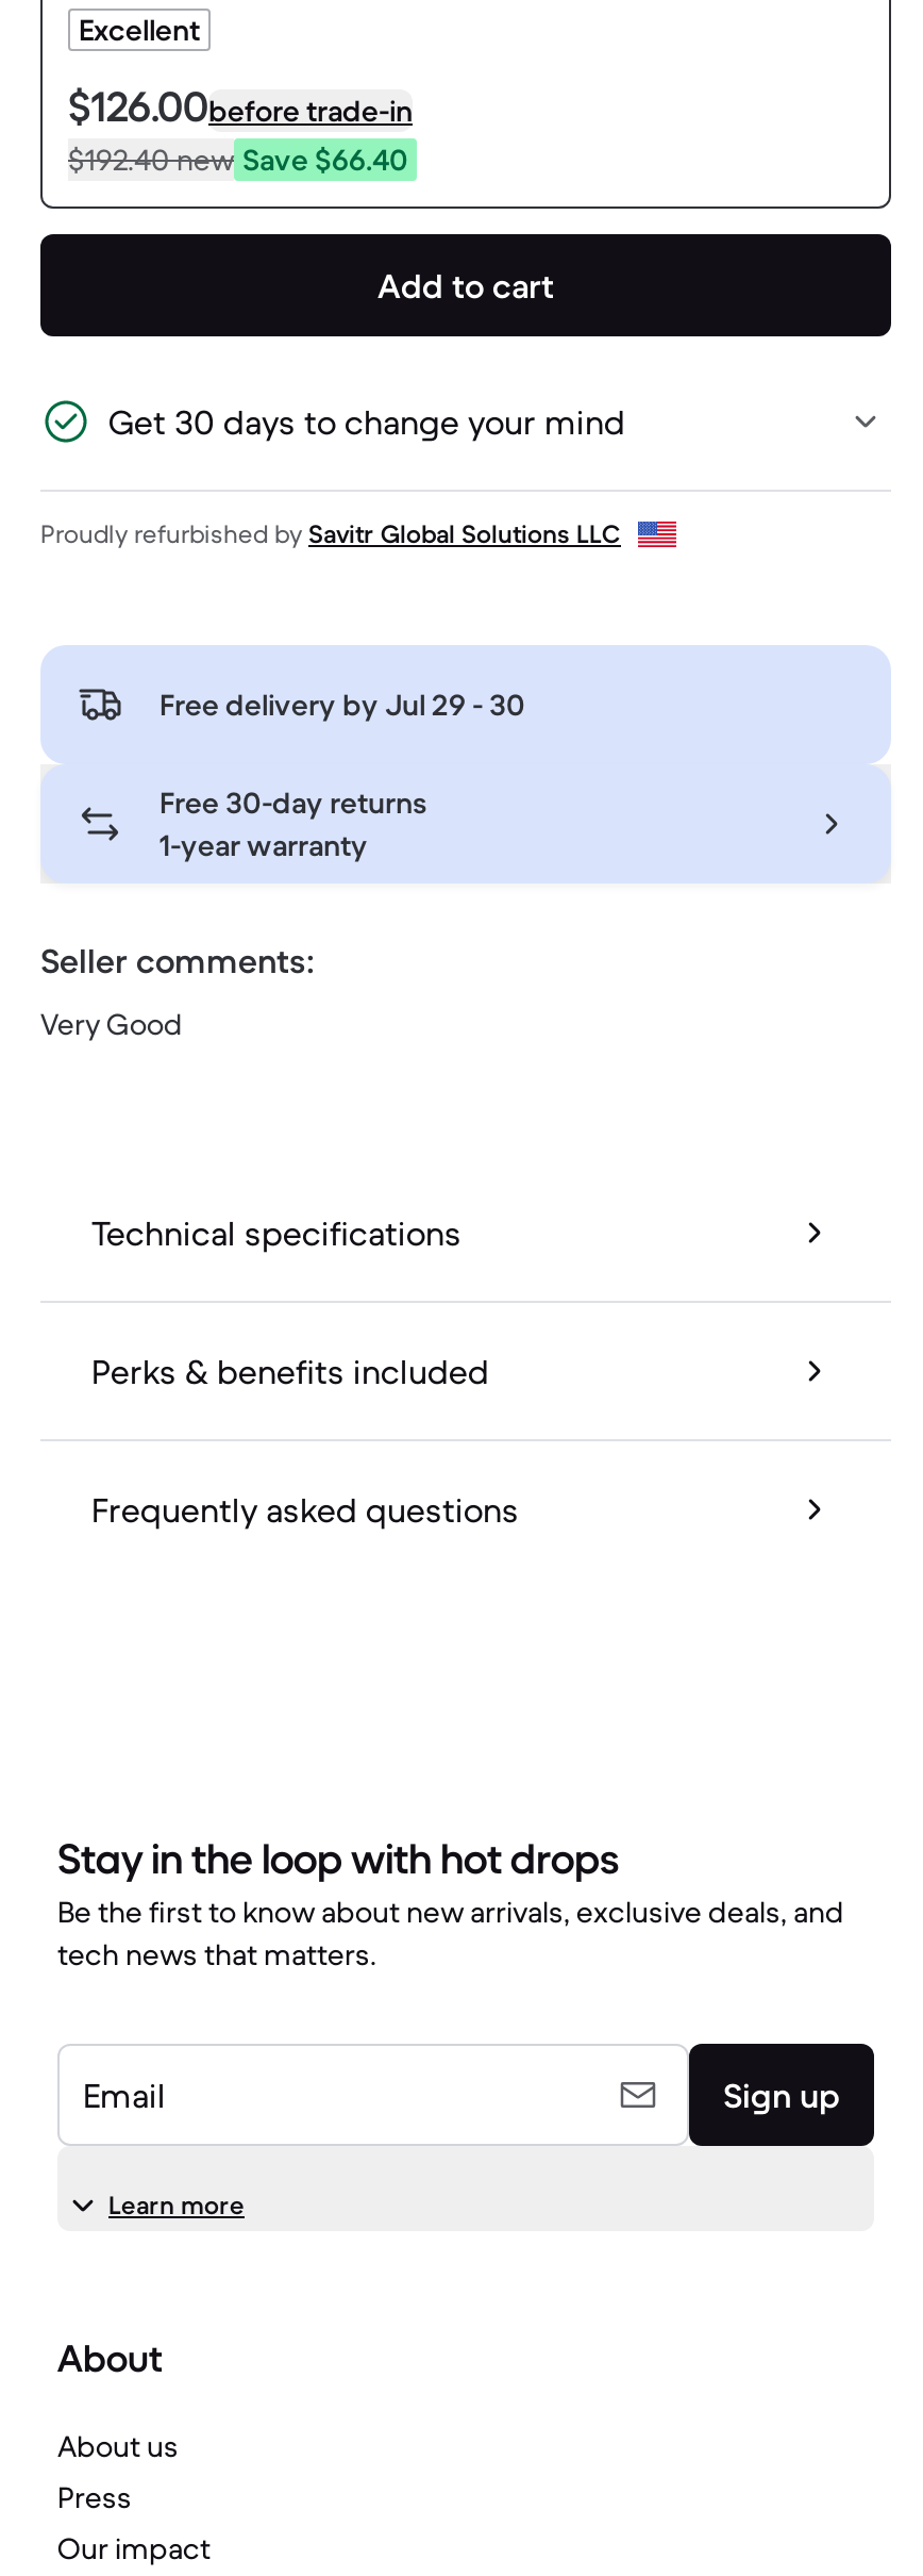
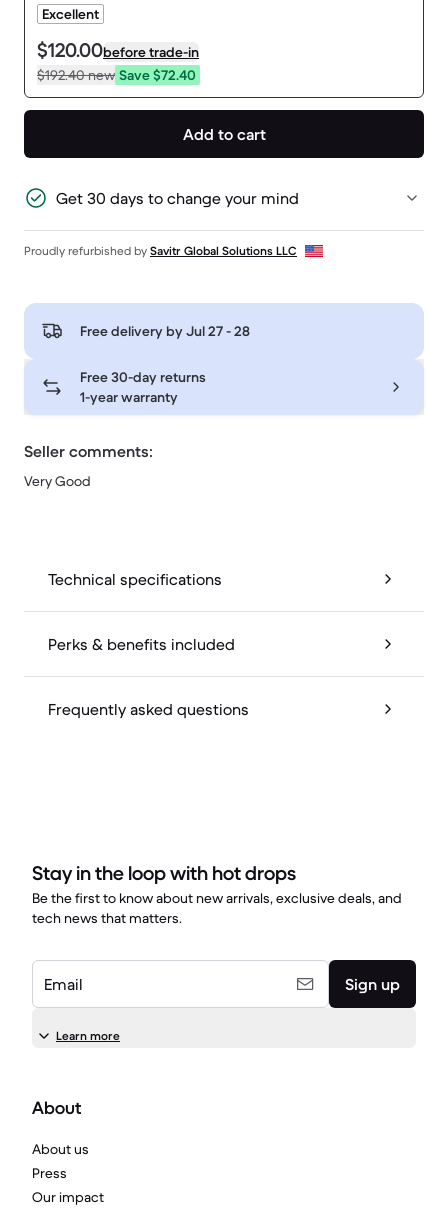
- $126.00before trade-in
+ $120.00before trade-in

- $192.40new Save $66.40
+ $192.40new Save $72.40

- Free delivery by Jul 29 - 30
+ Free delivery by Jul 27 - 28
